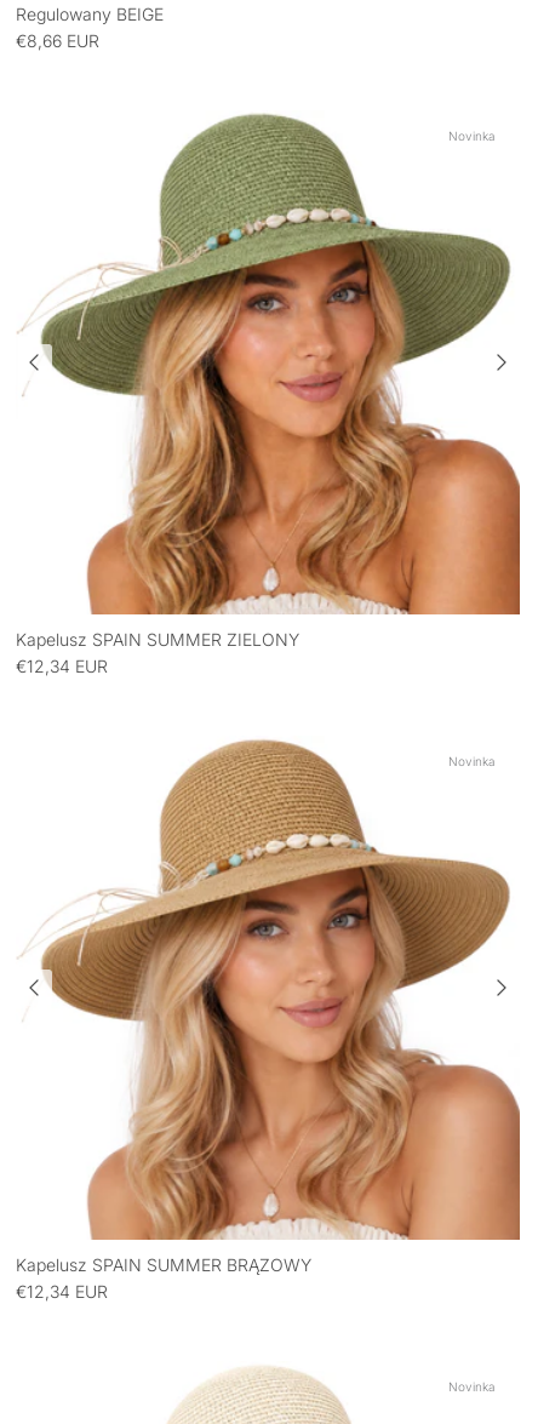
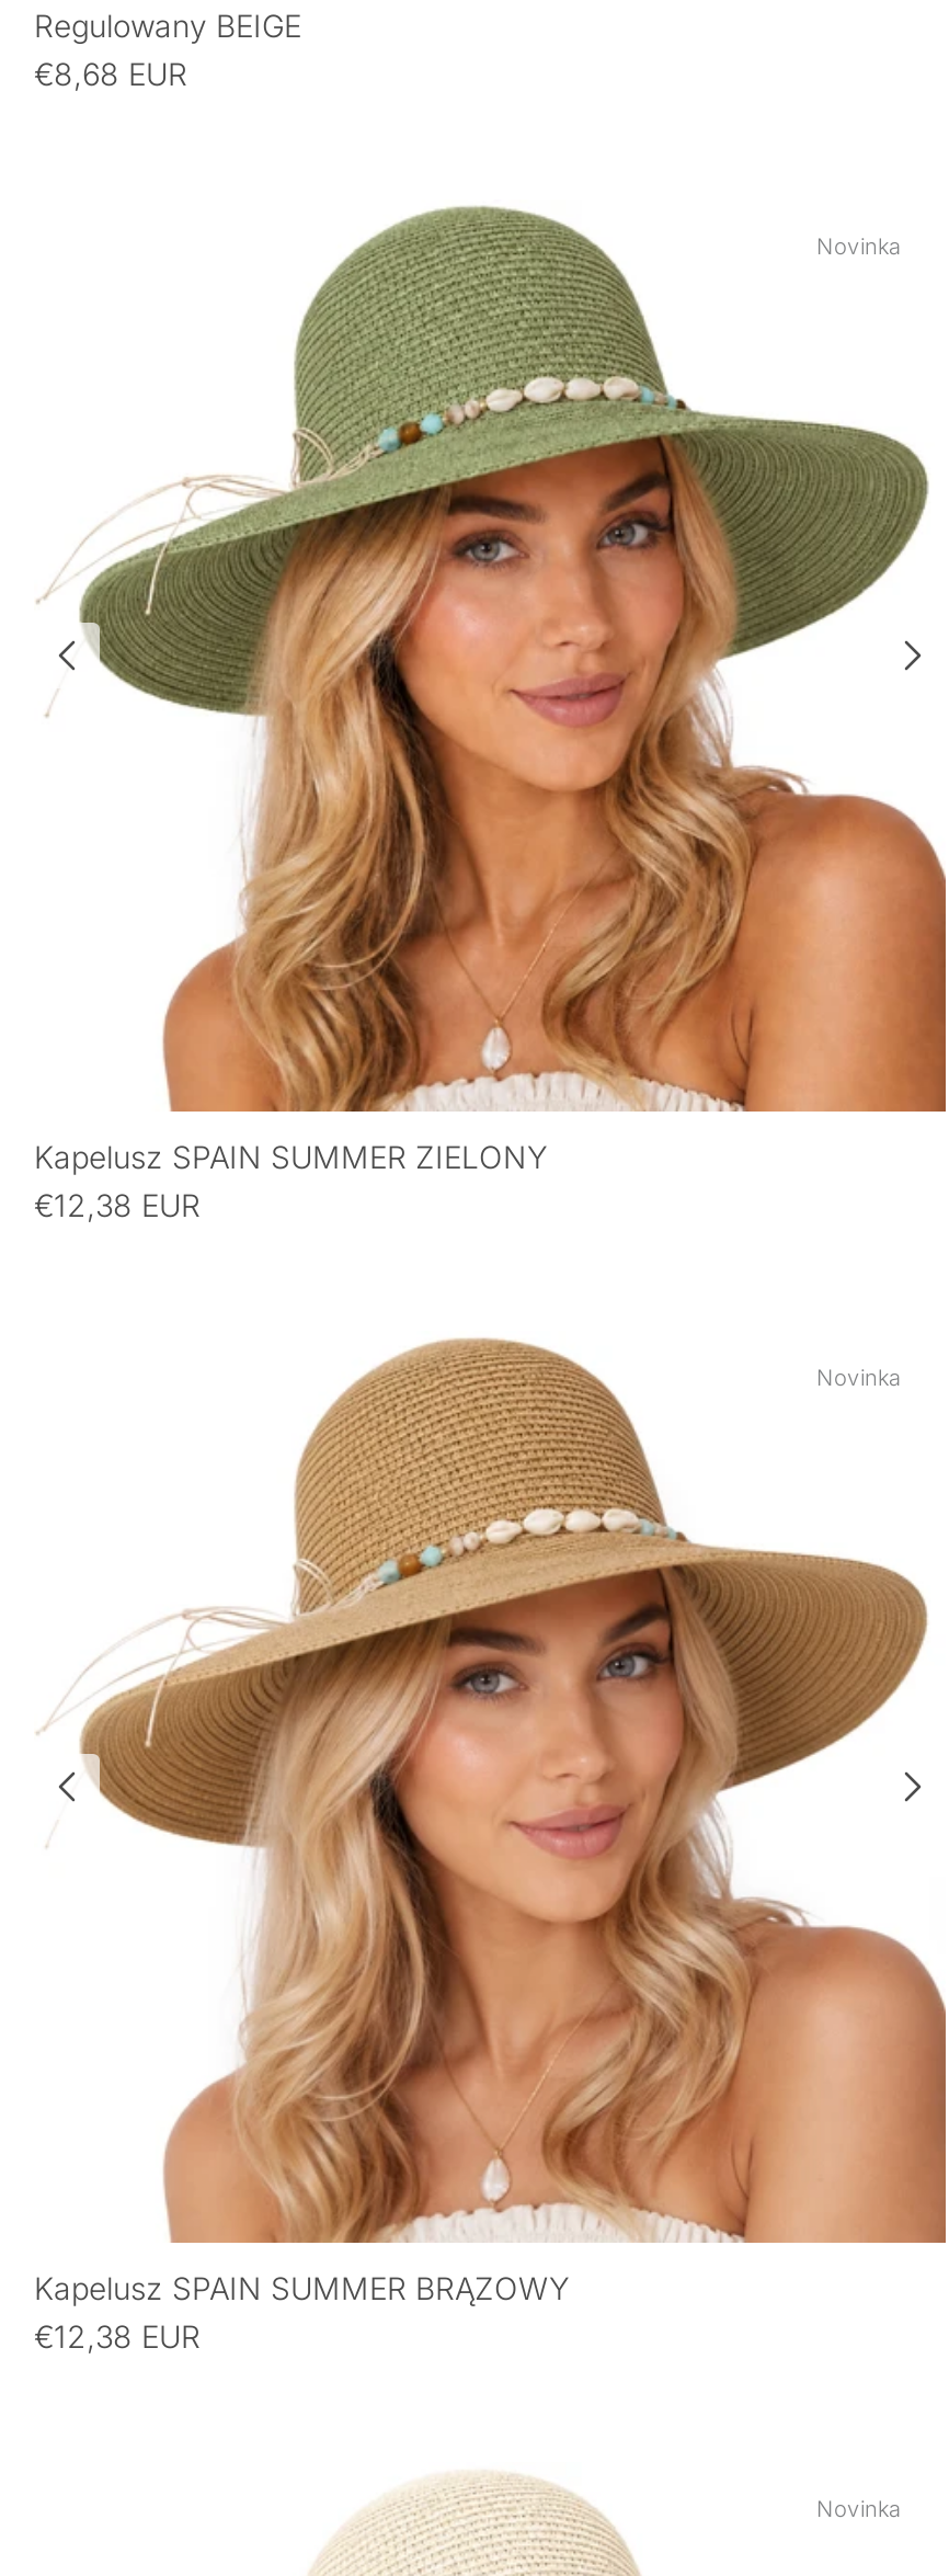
- €8,66 EUR
+ €8,68 EUR

- €12,34 EUR
+ €12,38 EUR

- €12,34 EUR
+ €12,38 EUR
